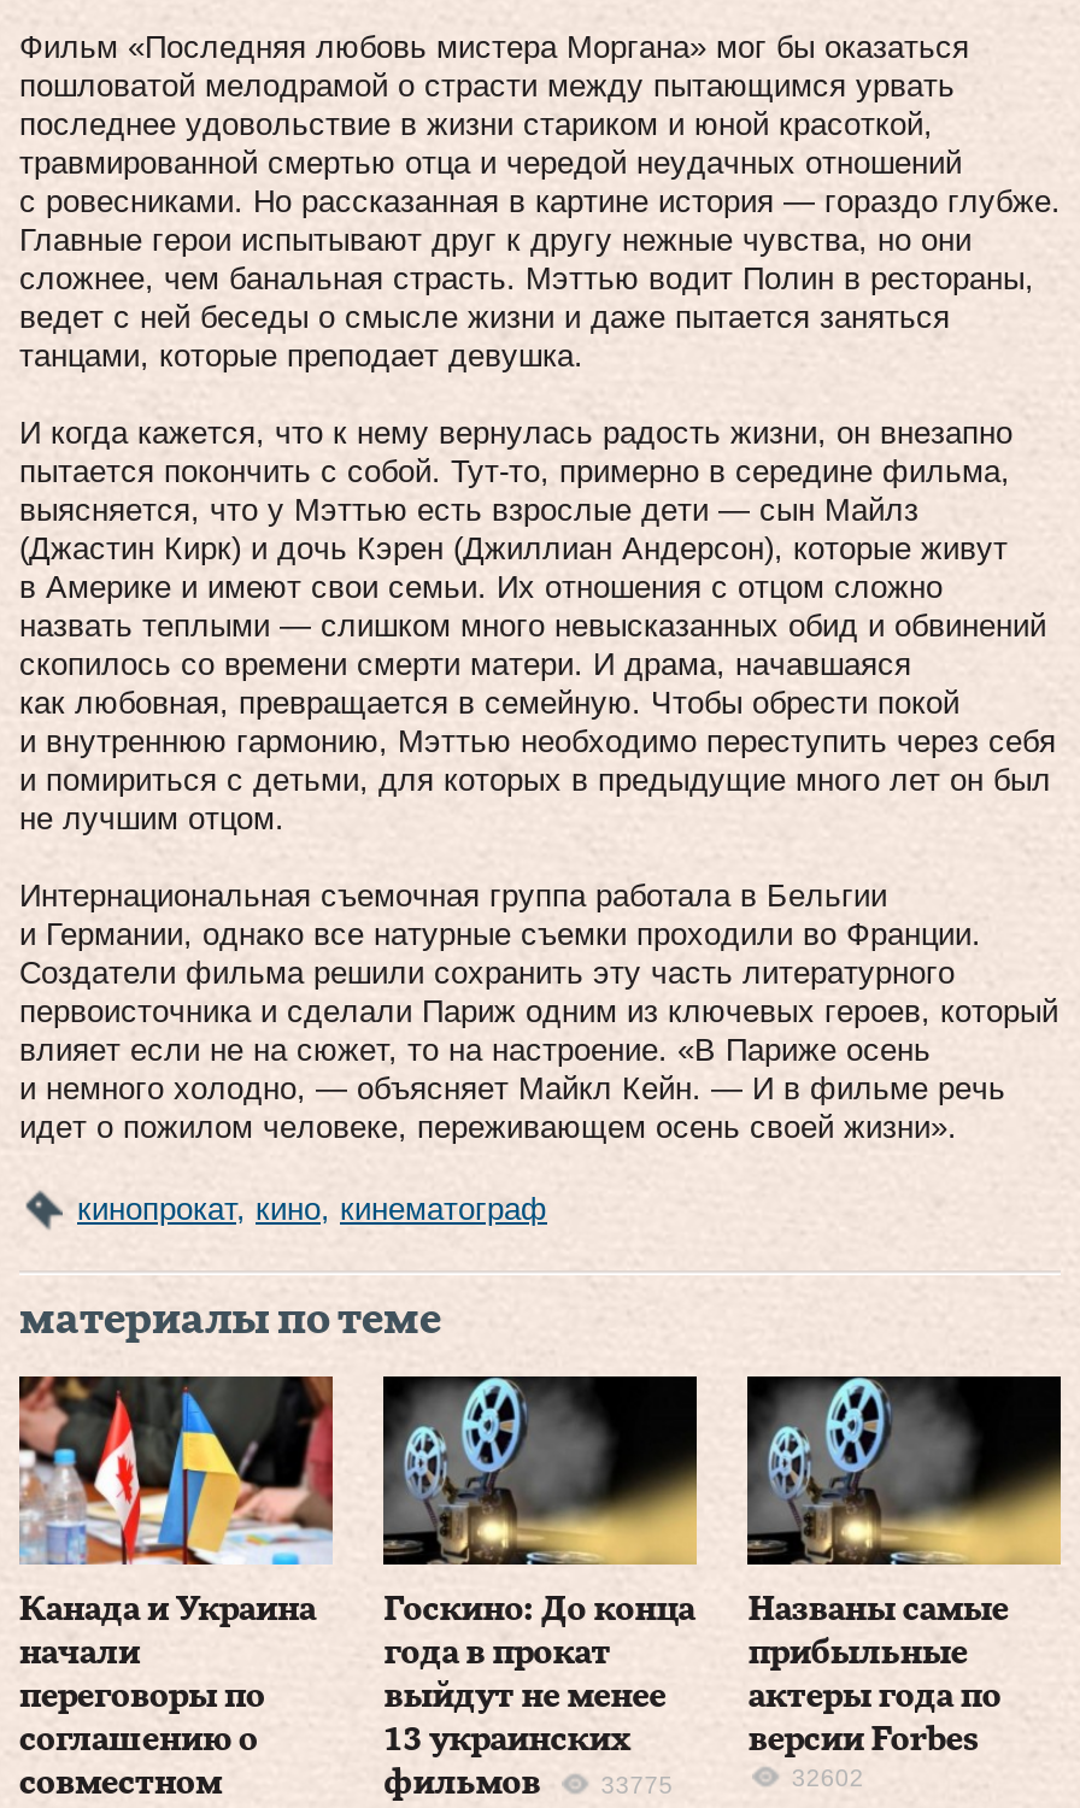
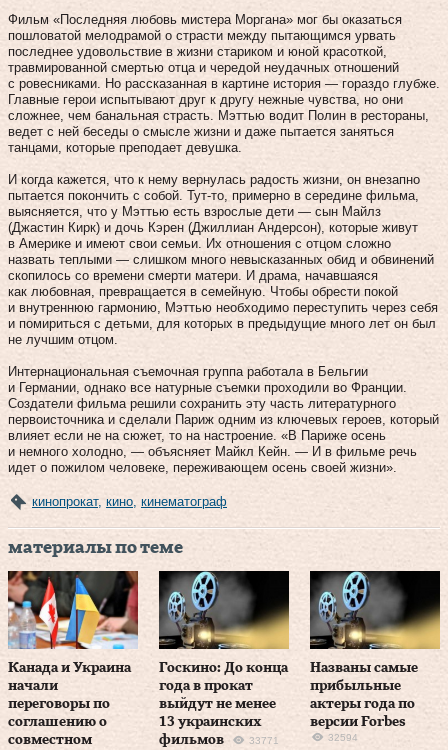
- 33775
+ 33771

- 32602
+ 32594
